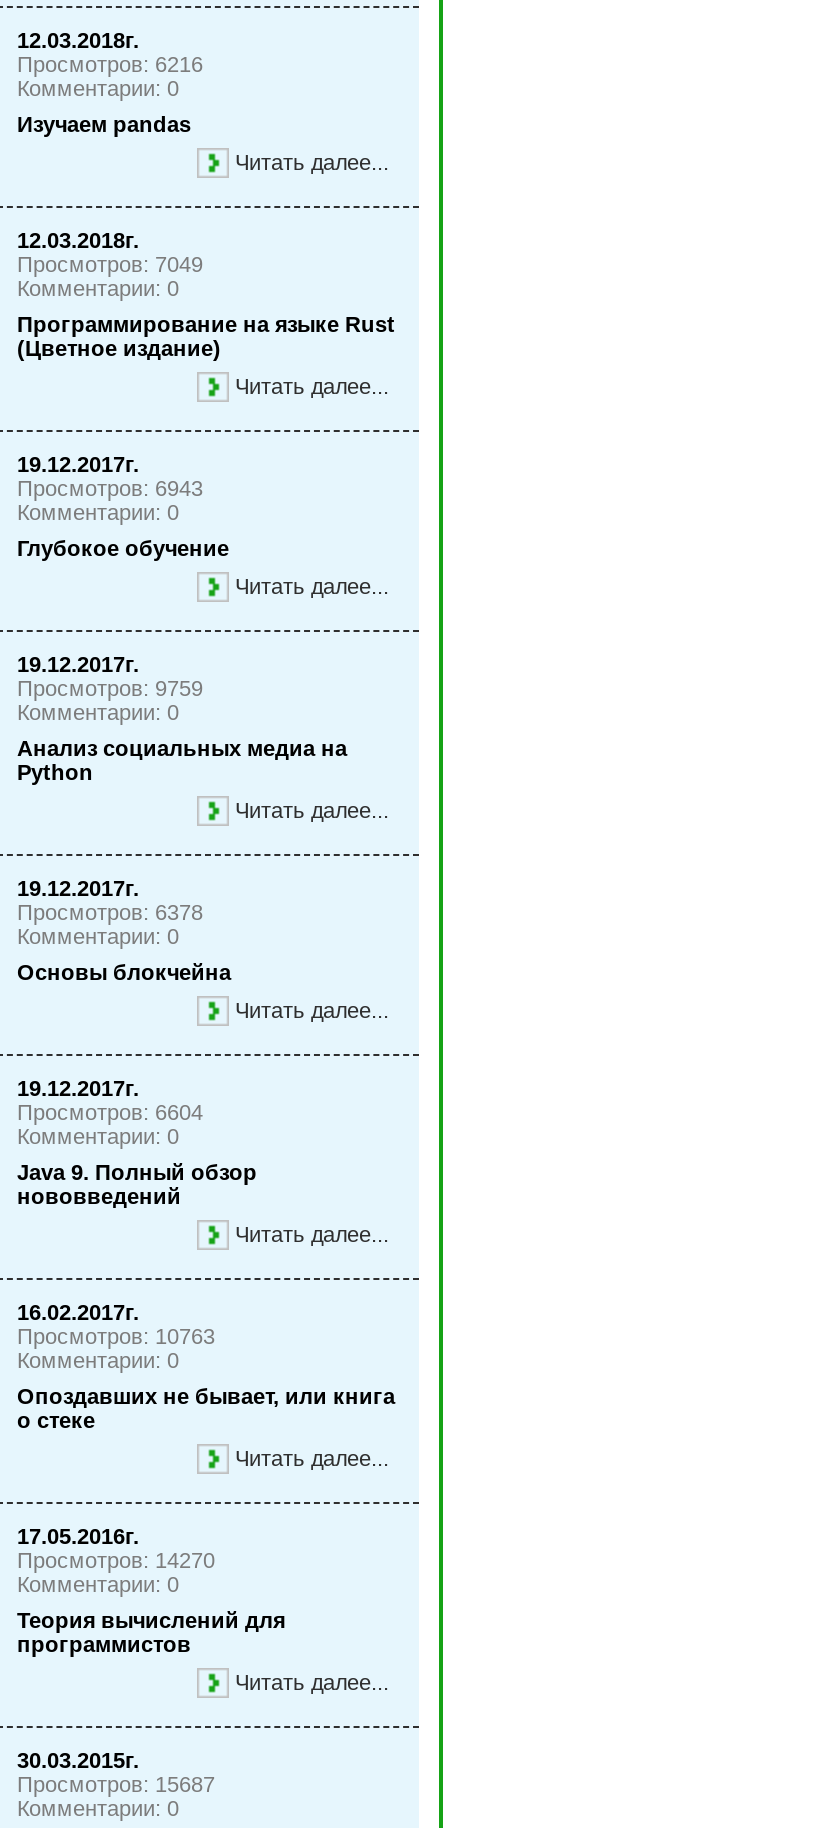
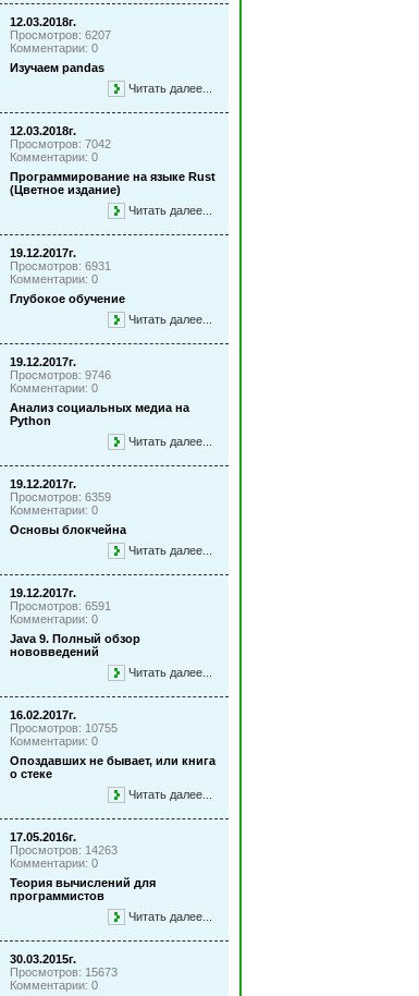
- Просмотров: 6216
+ Просмотров: 6207

- Просмотров: 7049
+ Просмотров: 7042

- Просмотров: 6943
+ Просмотров: 6931

- Просмотров: 9759
+ Просмотров: 9746

- Просмотров: 6378
+ Просмотров: 6359

- Просмотров: 6604
+ Просмотров: 6591

- Просмотров: 10763
+ Просмотров: 10755

- Просмотров: 14270
+ Просмотров: 14263

- Просмотров: 15687
+ Просмотров: 15673
